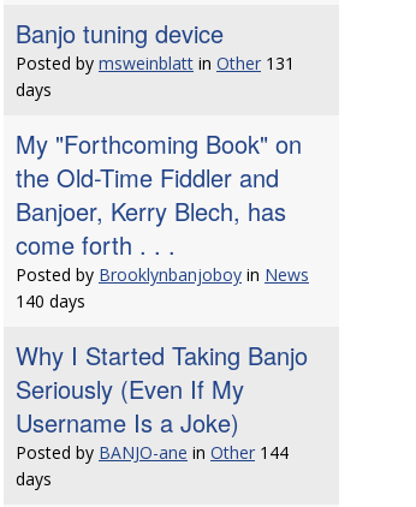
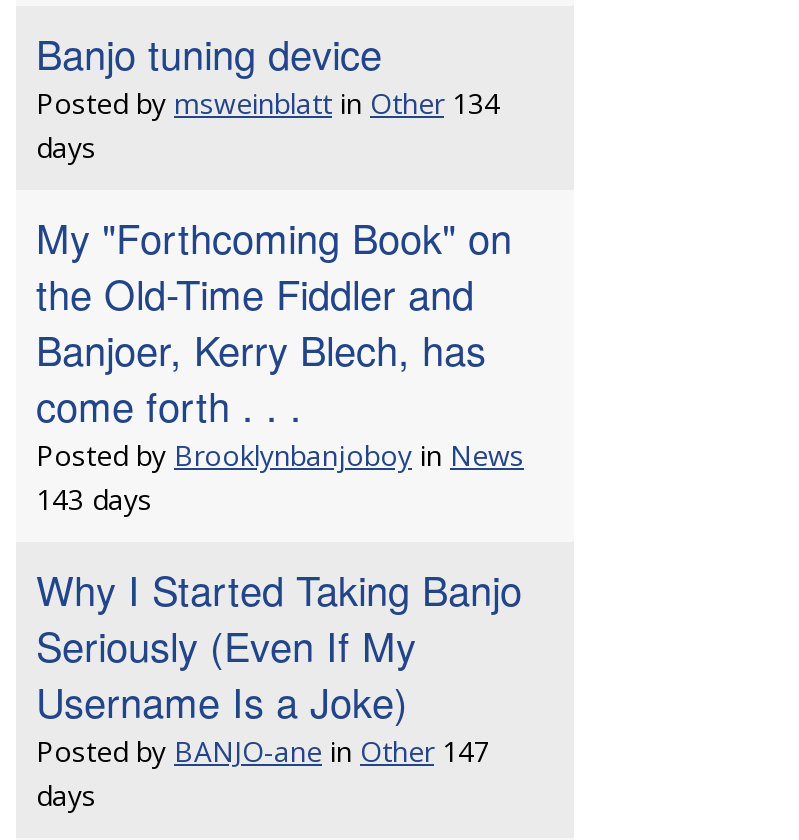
- Posted by msweinblatt in Other 131
+ Posted by msweinblatt in Other 134

- 140 days
+ 143 days

- Posted by BANJO-ane in Other 144
+ Posted by BANJO-ane in Other 147
